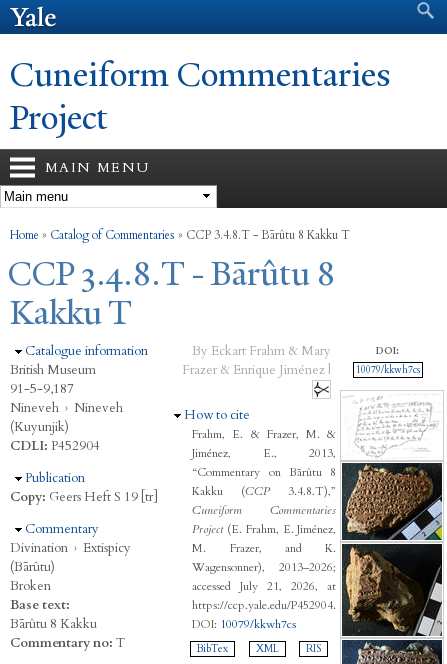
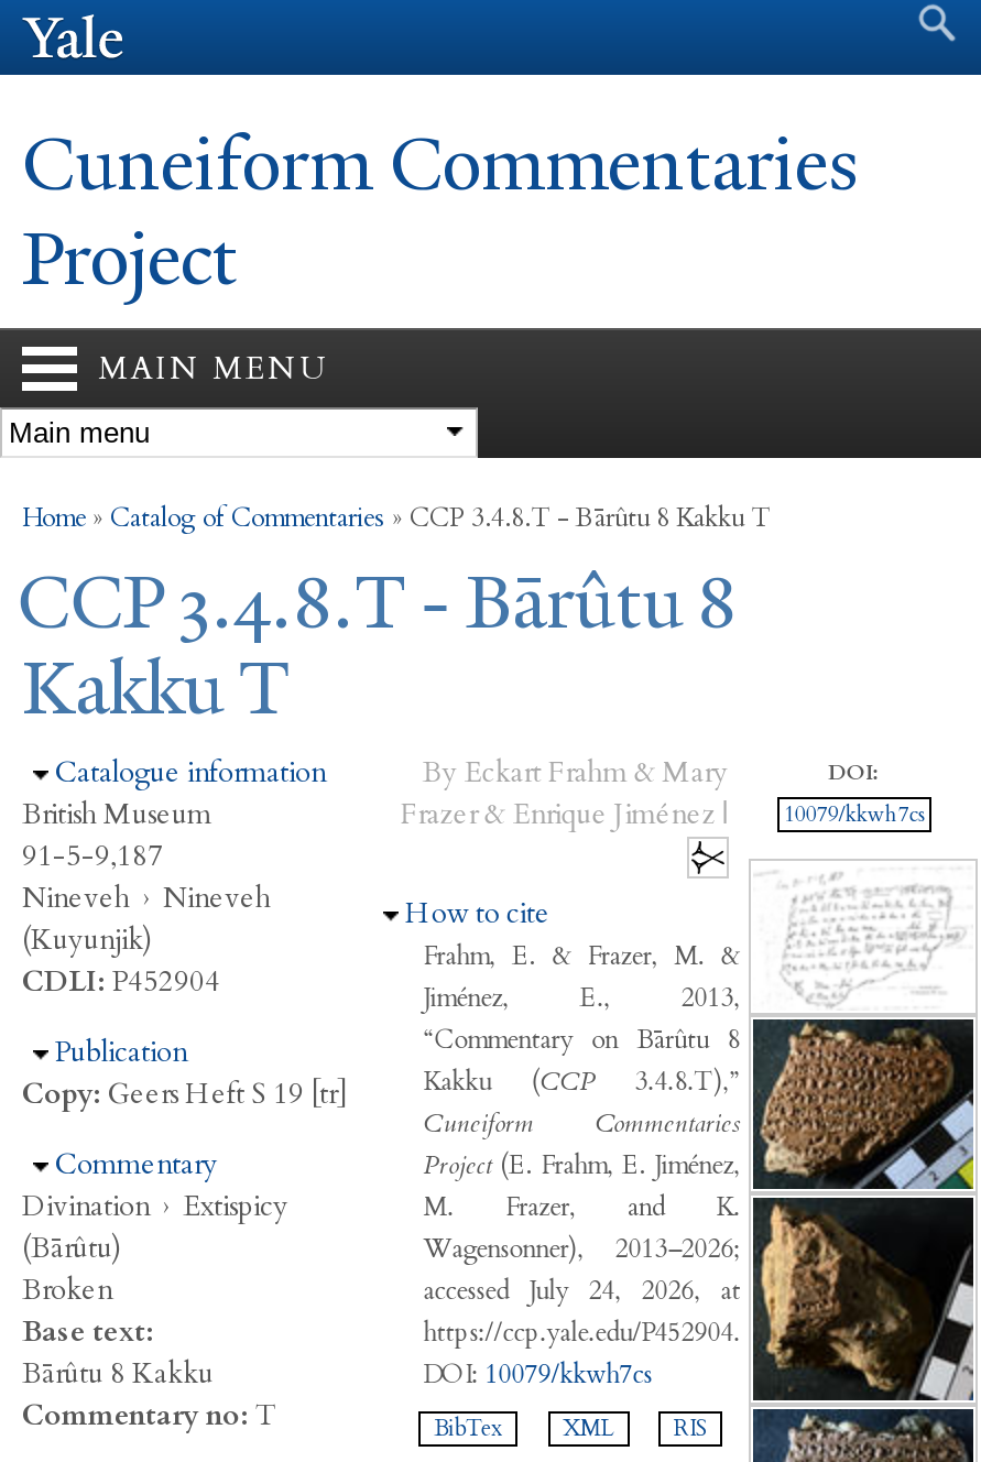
- accessed July 21, 2026, at
+ accessed July 24, 2026, at
